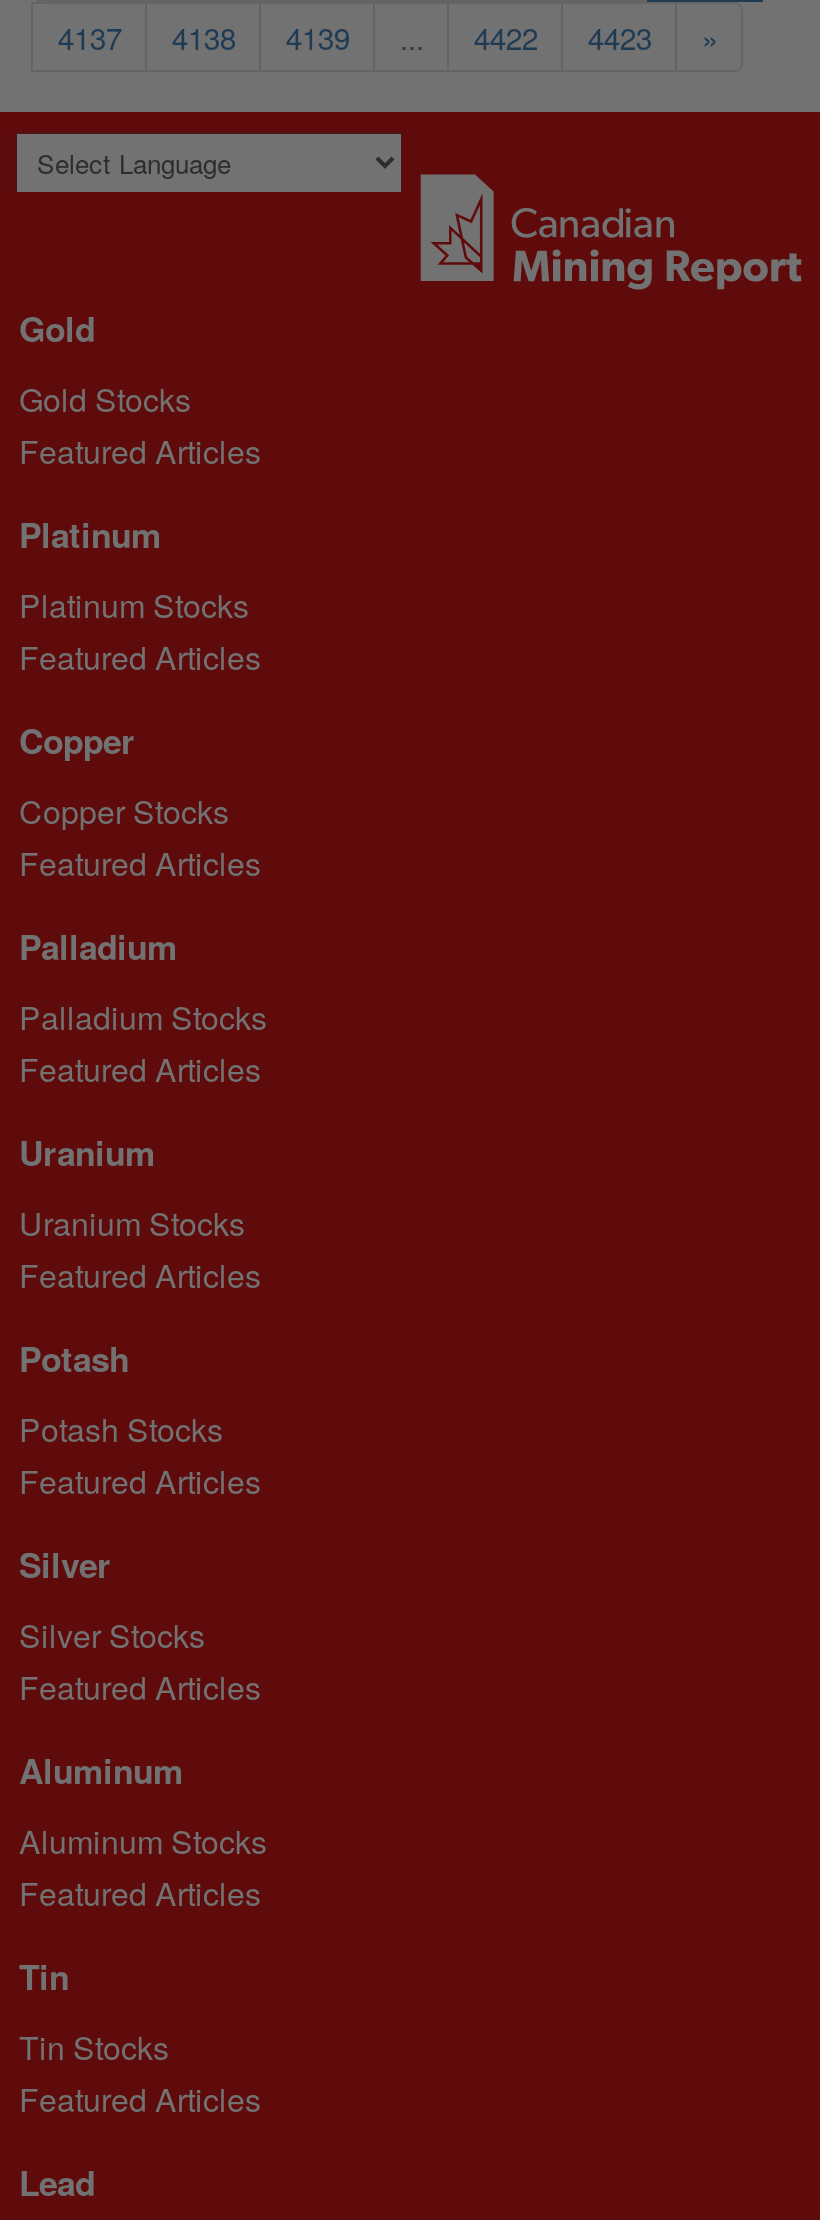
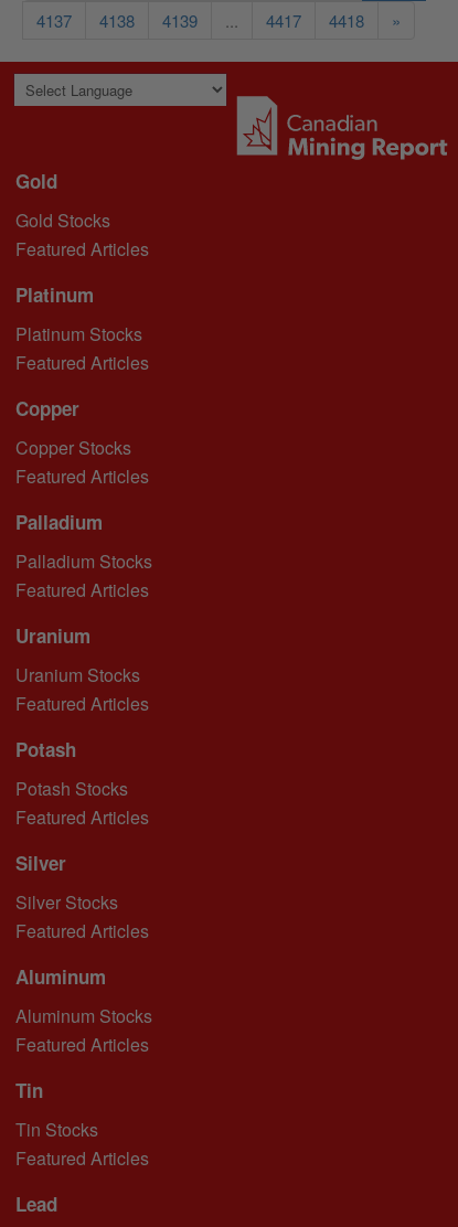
- 4422
+ 4417

- 4423
+ 4418
